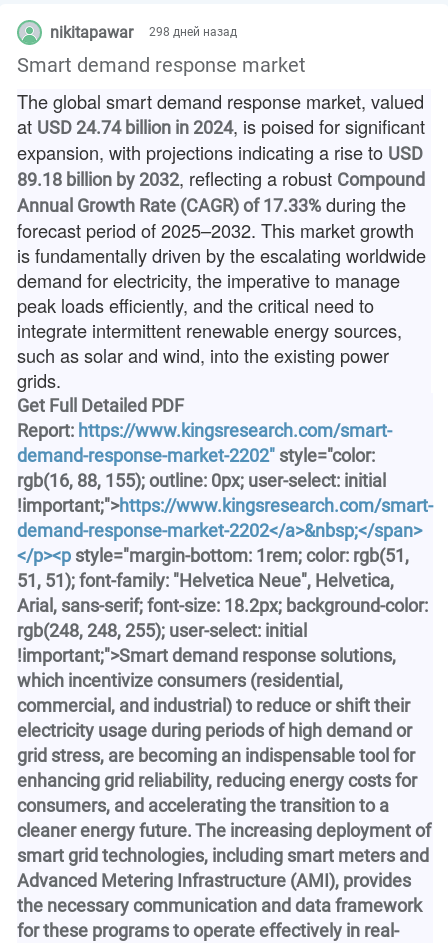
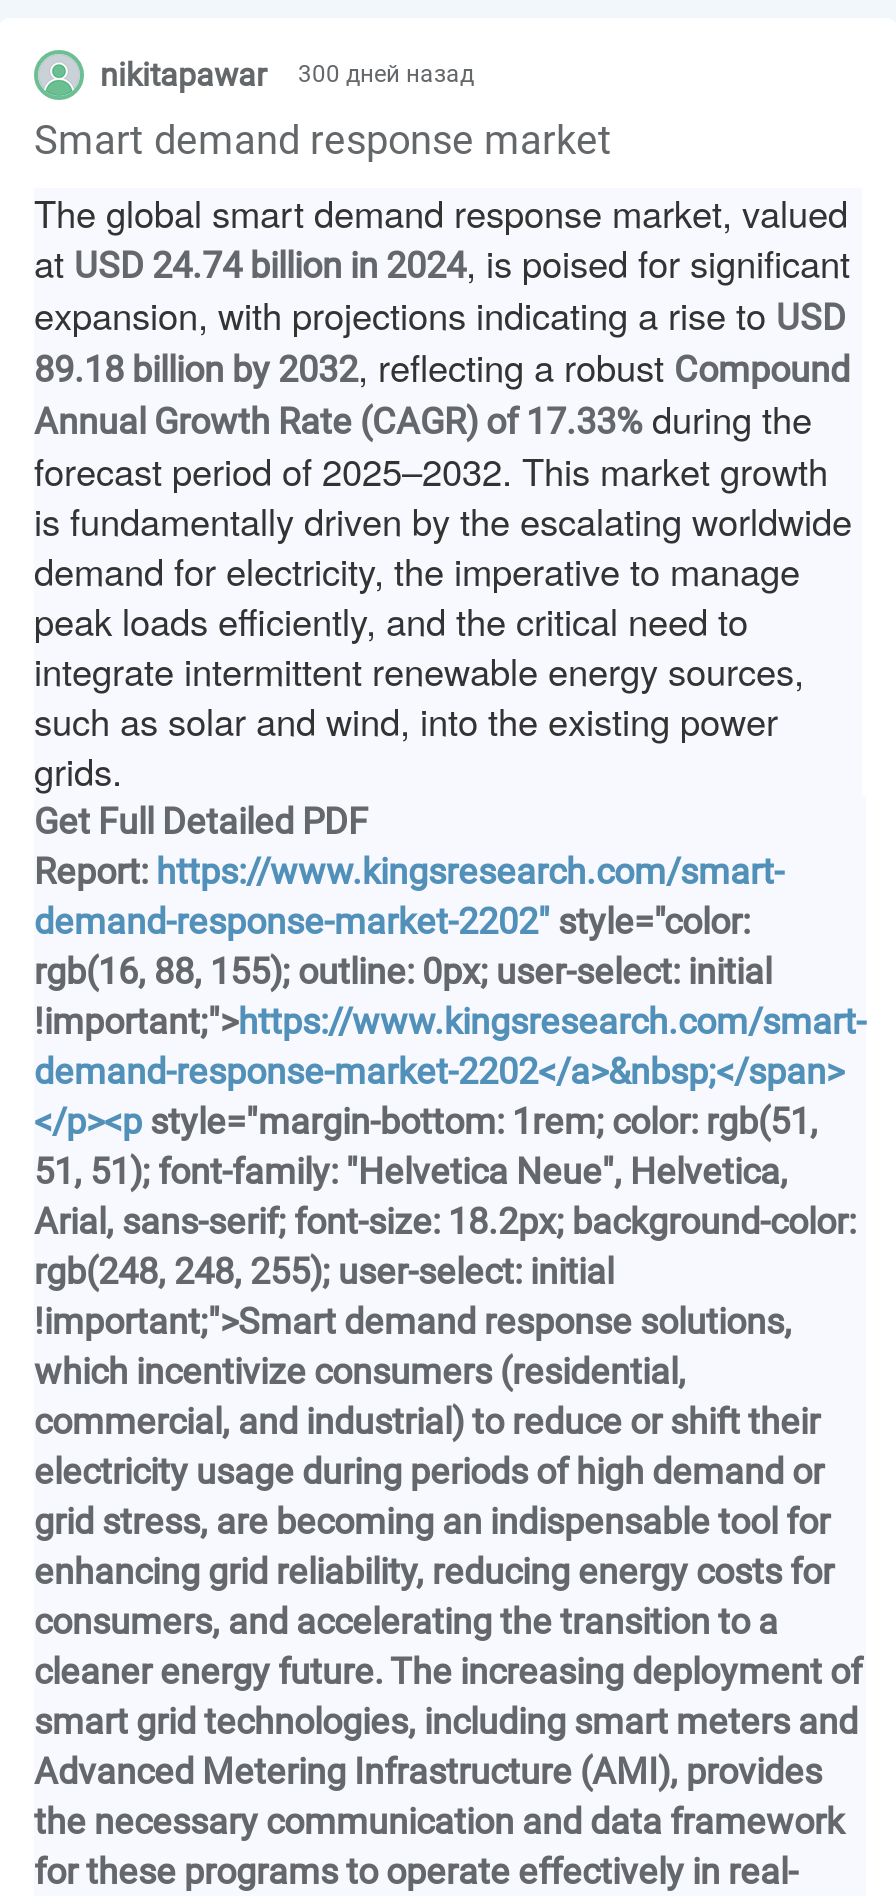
- nikitapawar 298 дней назад
+ nikitapawar 300 дней назад
